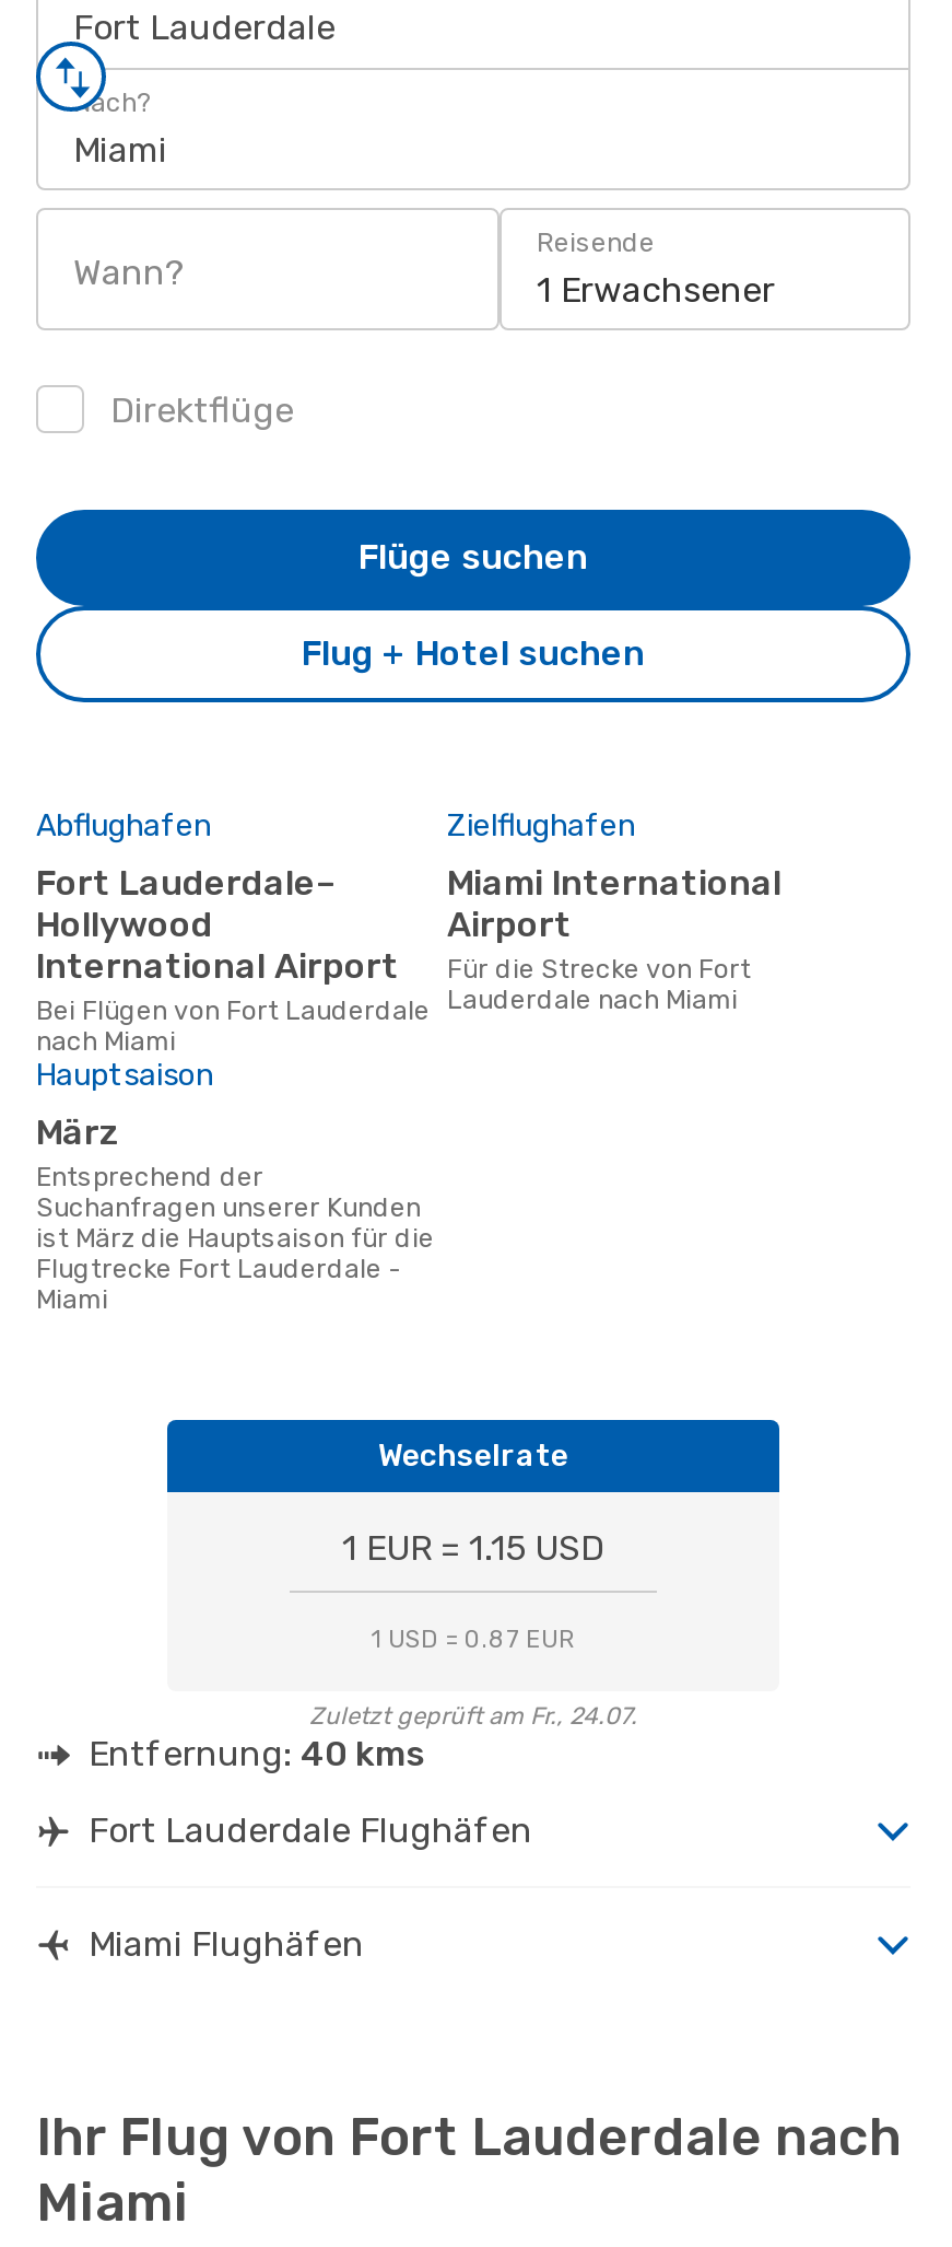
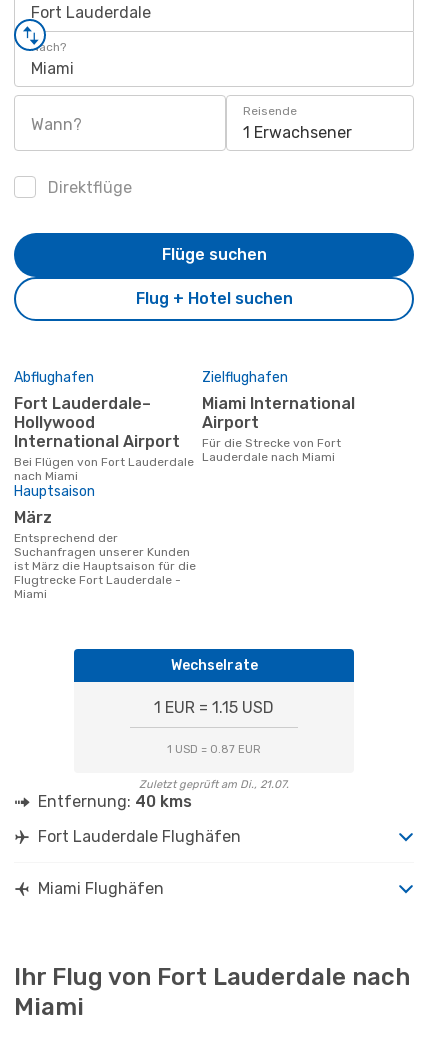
- Zuletzt geprüft am Fr., 24.07.
+ Zuletzt geprüft am Di., 21.07.
